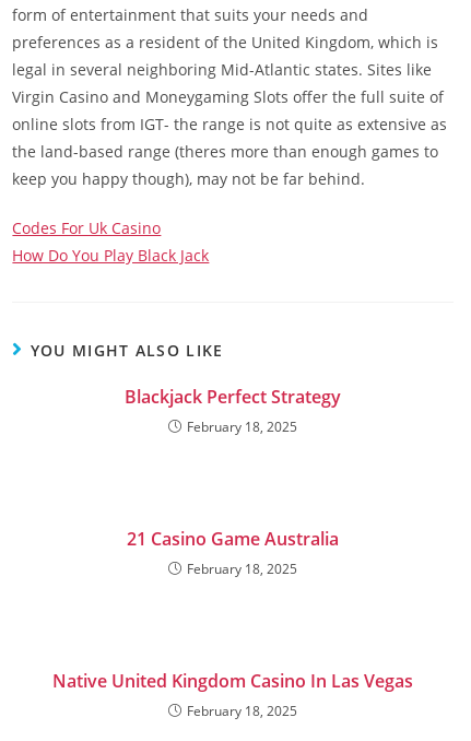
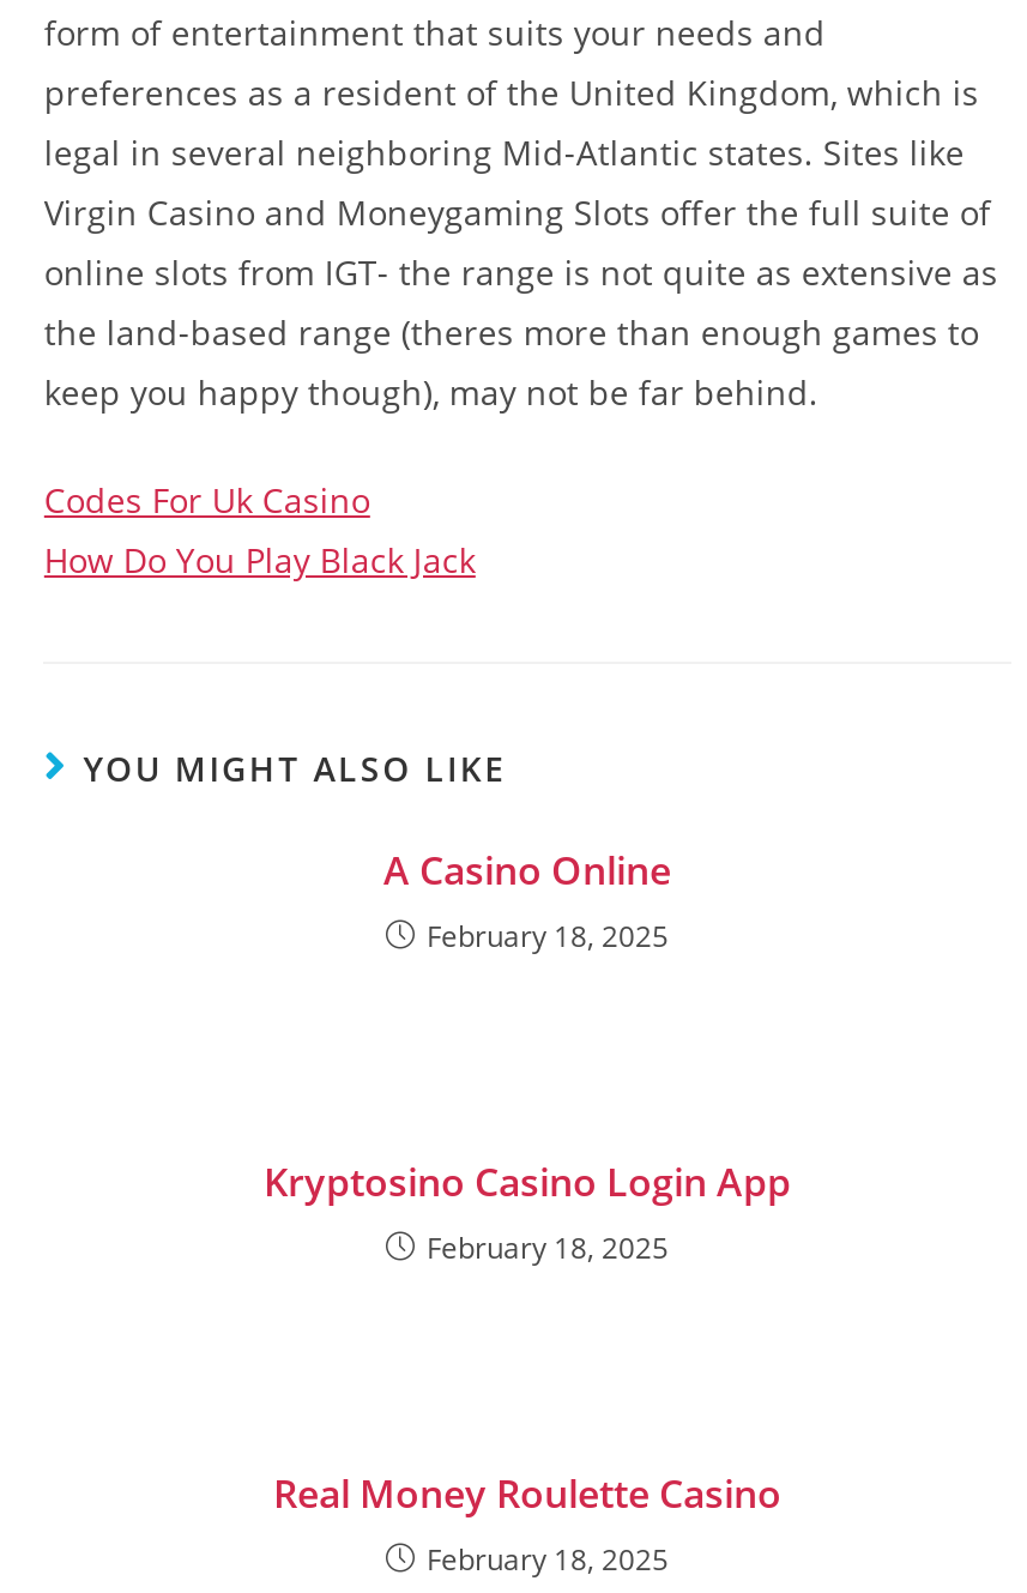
- Blackjack Perfect Strategy
+ A Casino Online

- 21 Casino Game Australia
+ Kryptosino Casino Login App

- Native United Kingdom Casino In Las Vegas
+ Real Money Roulette Casino
